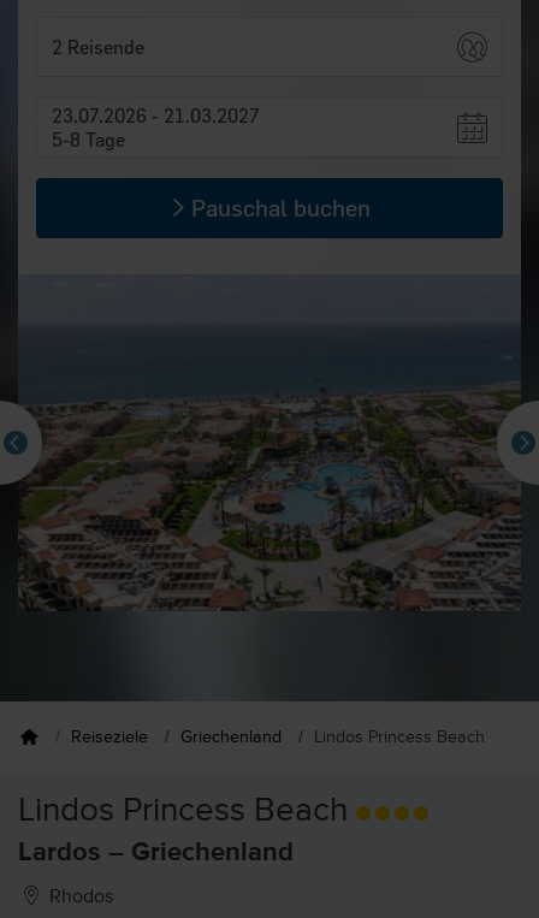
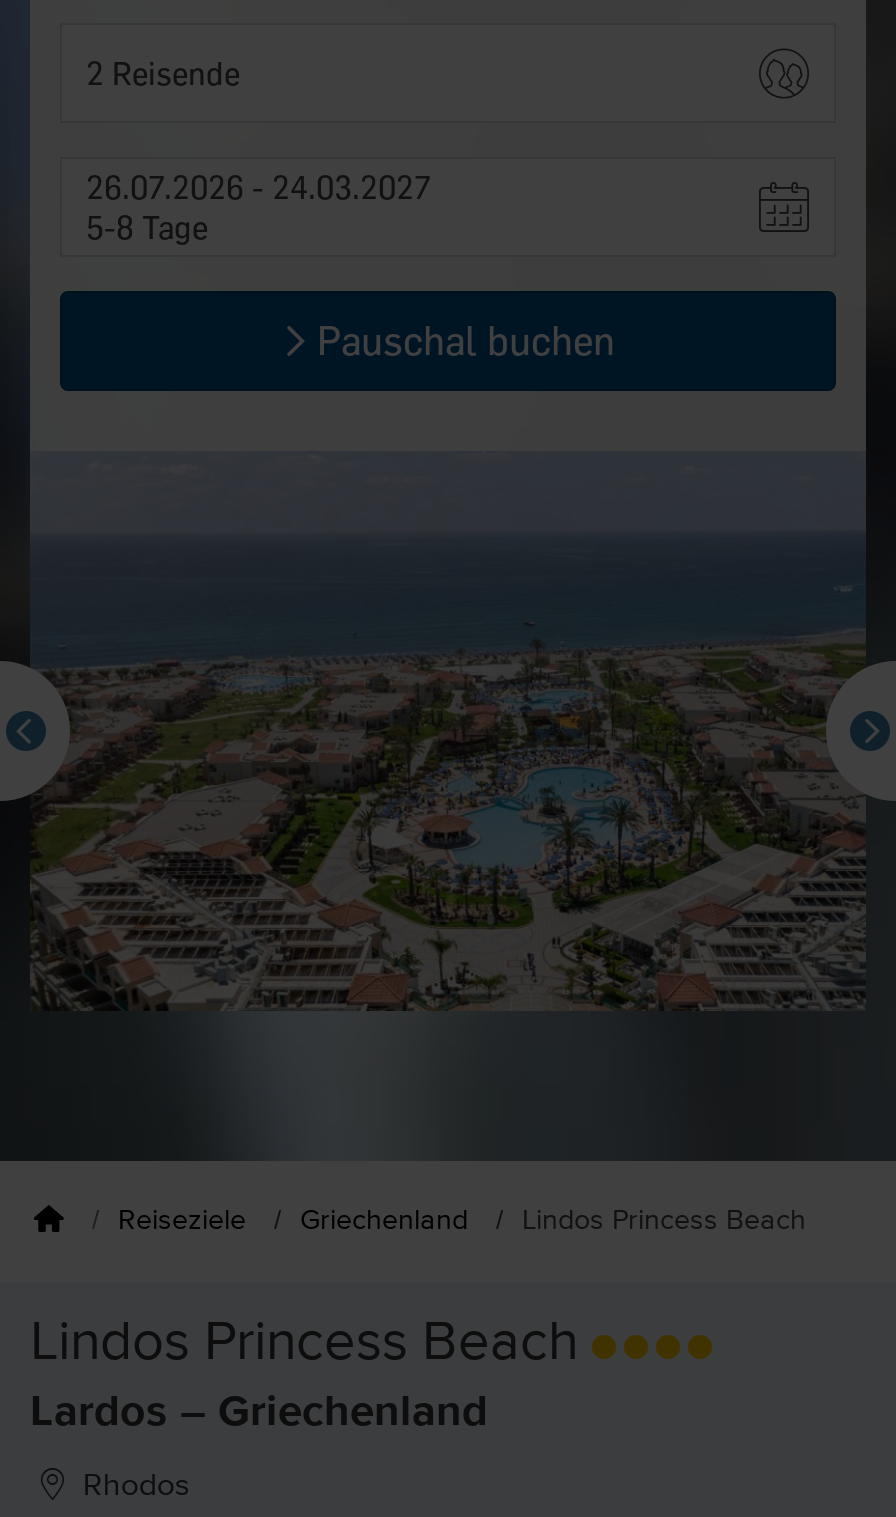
- 23.07.2026 - 21.03.2027
+ 26.07.2026 - 24.03.2027
